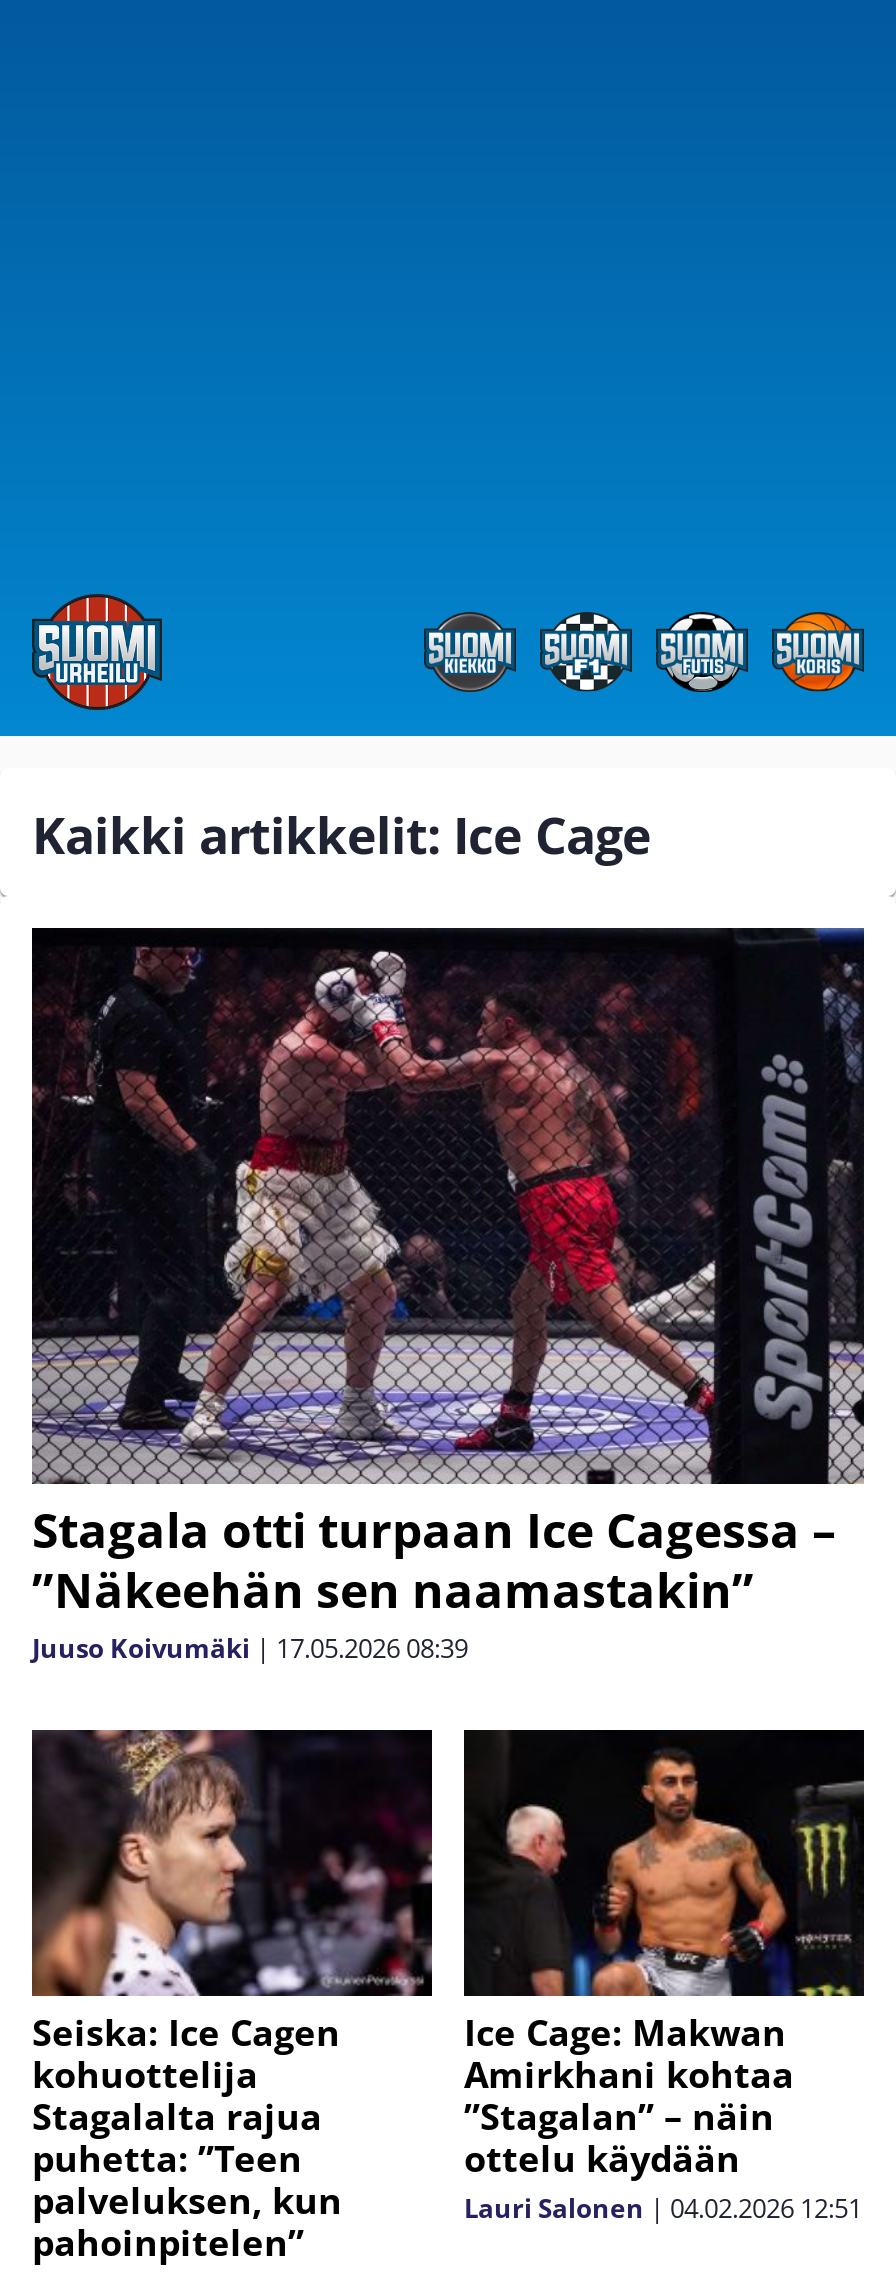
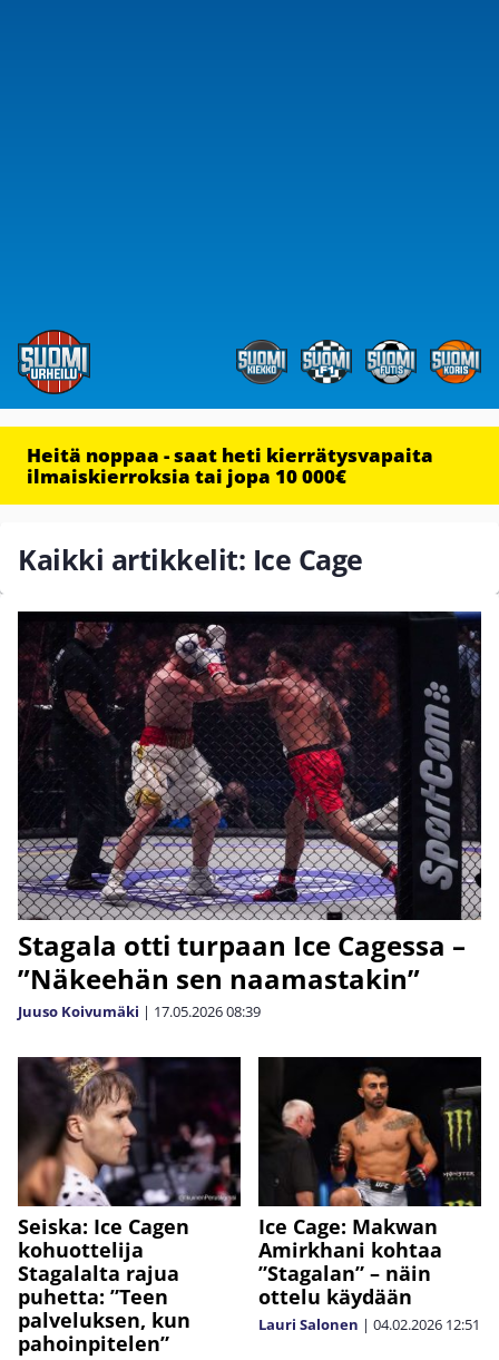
+ Heitä noppaa - saat heti kierrätysvapaita
+ ilmaiskierroksia tai jopa 10 000€
